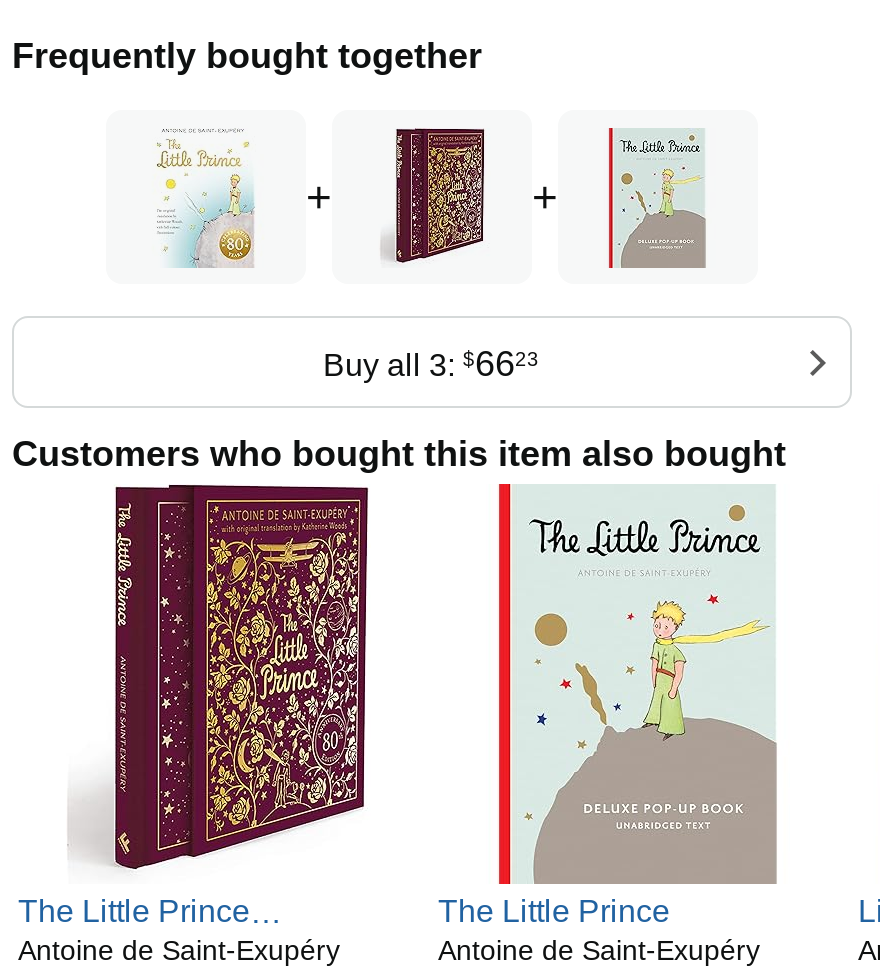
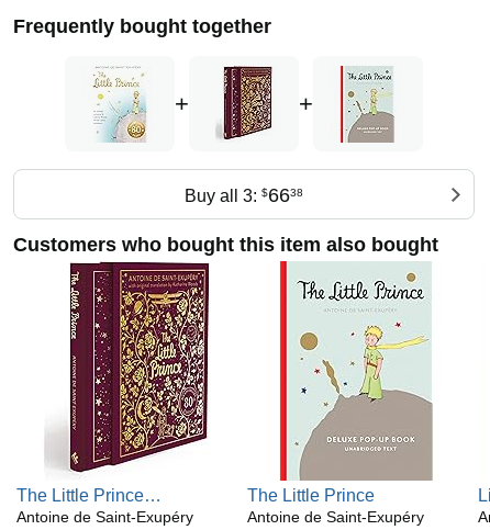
- Buy all 3: $6623
+ Buy all 3: $6638
